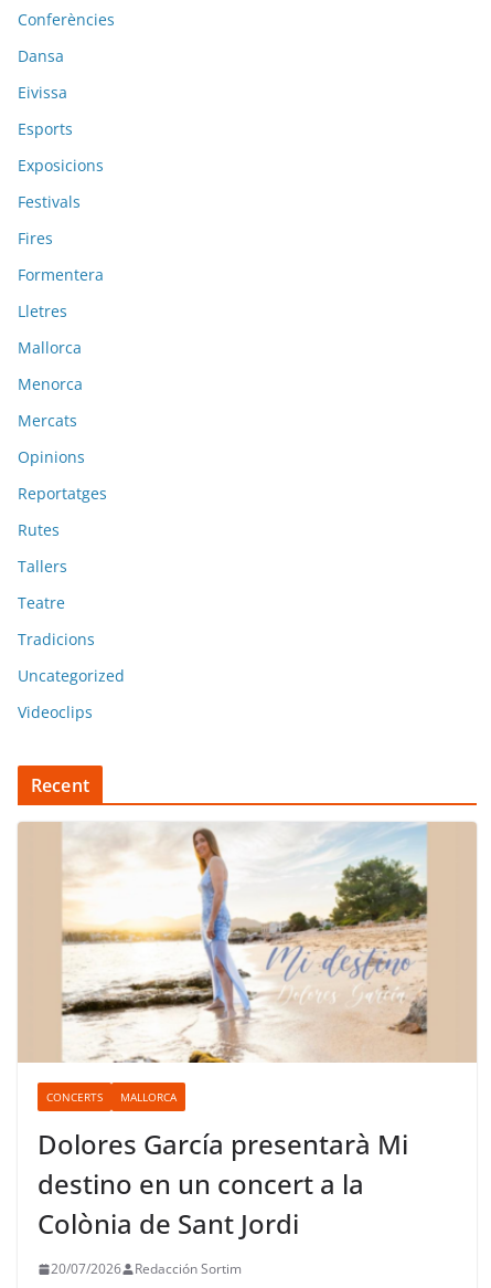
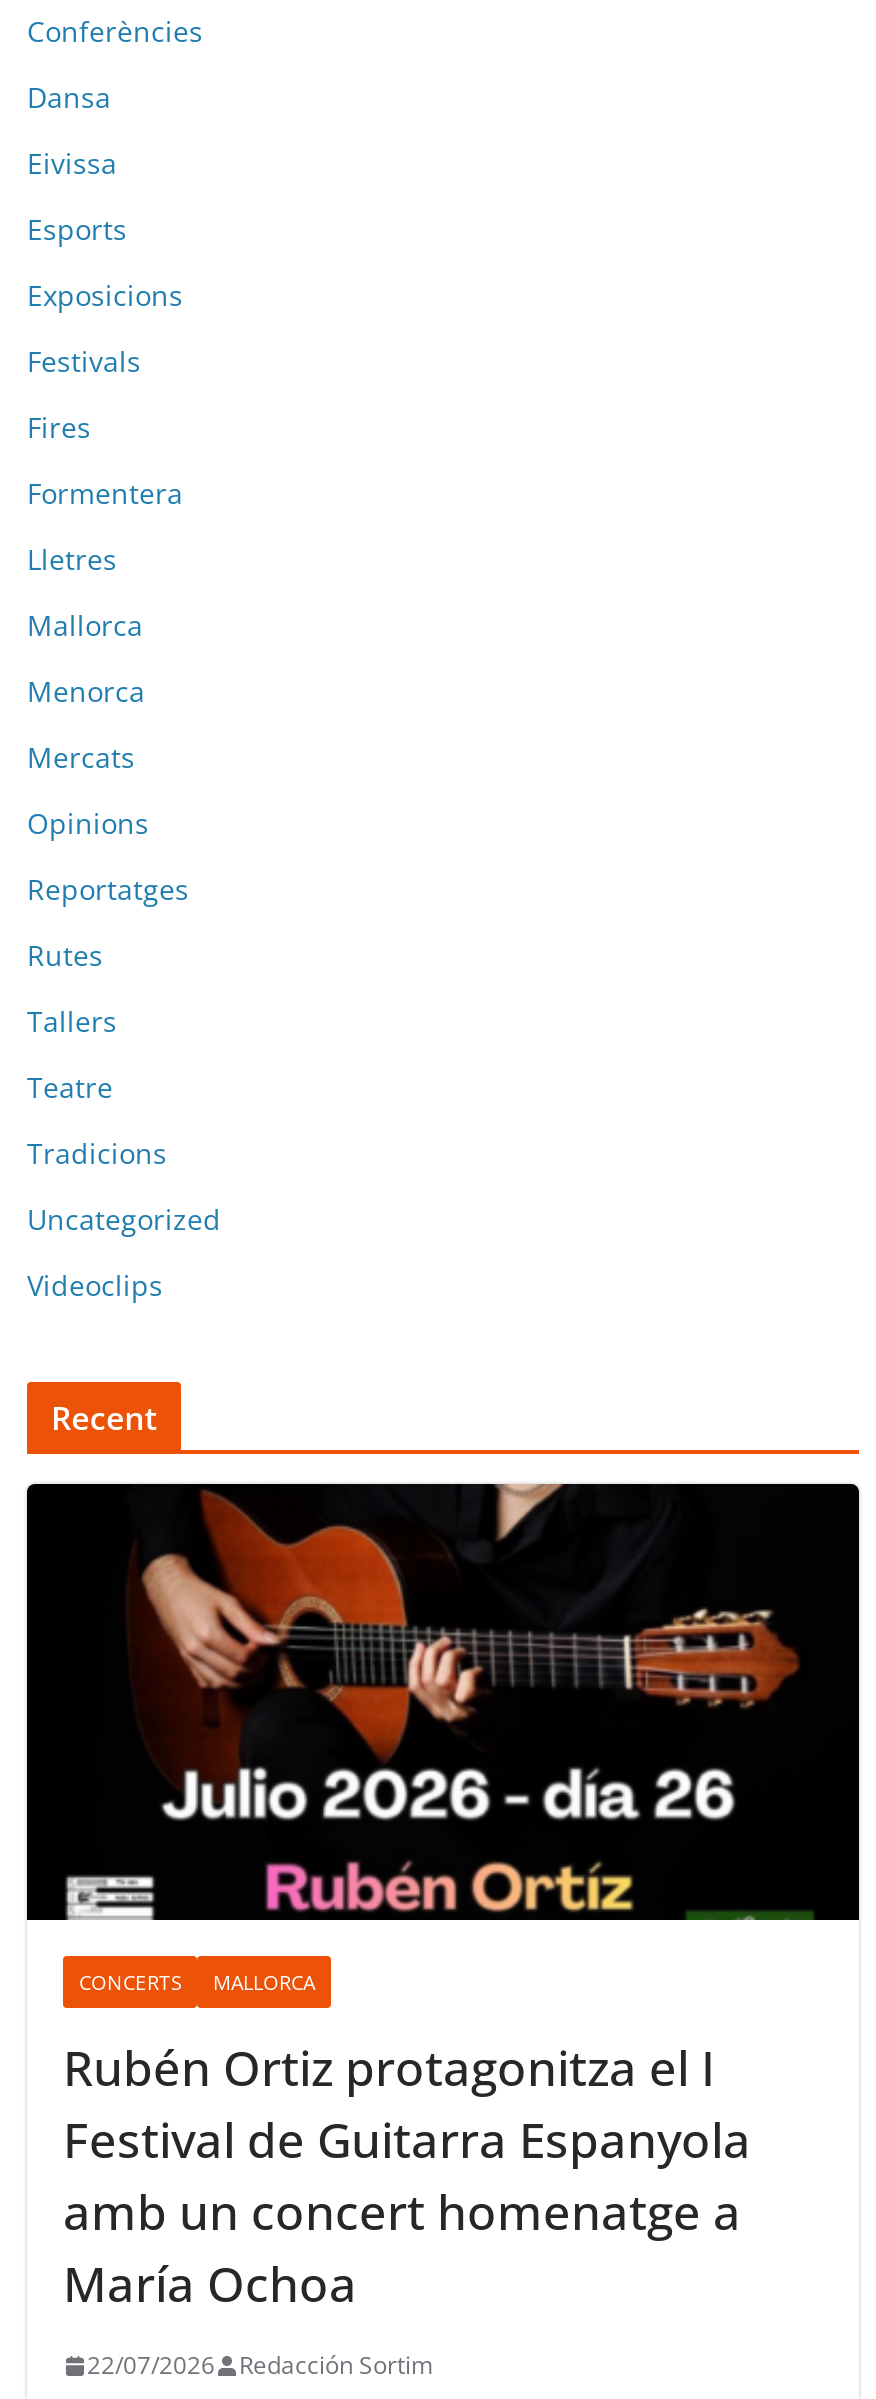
- [image]
+ [image]

- Dolores García presentarà Mi
- destino en un concert a la
- Colònia de Sant Jordi
+ Rubén Ortiz protagonitza el I
+ Festival de Guitarra Espanyola
+ amb un concert homenatge a
+ María Ochoa

- 20/07/2026 Redacción Sortim
+ 22/07/2026 Redacción Sortim
